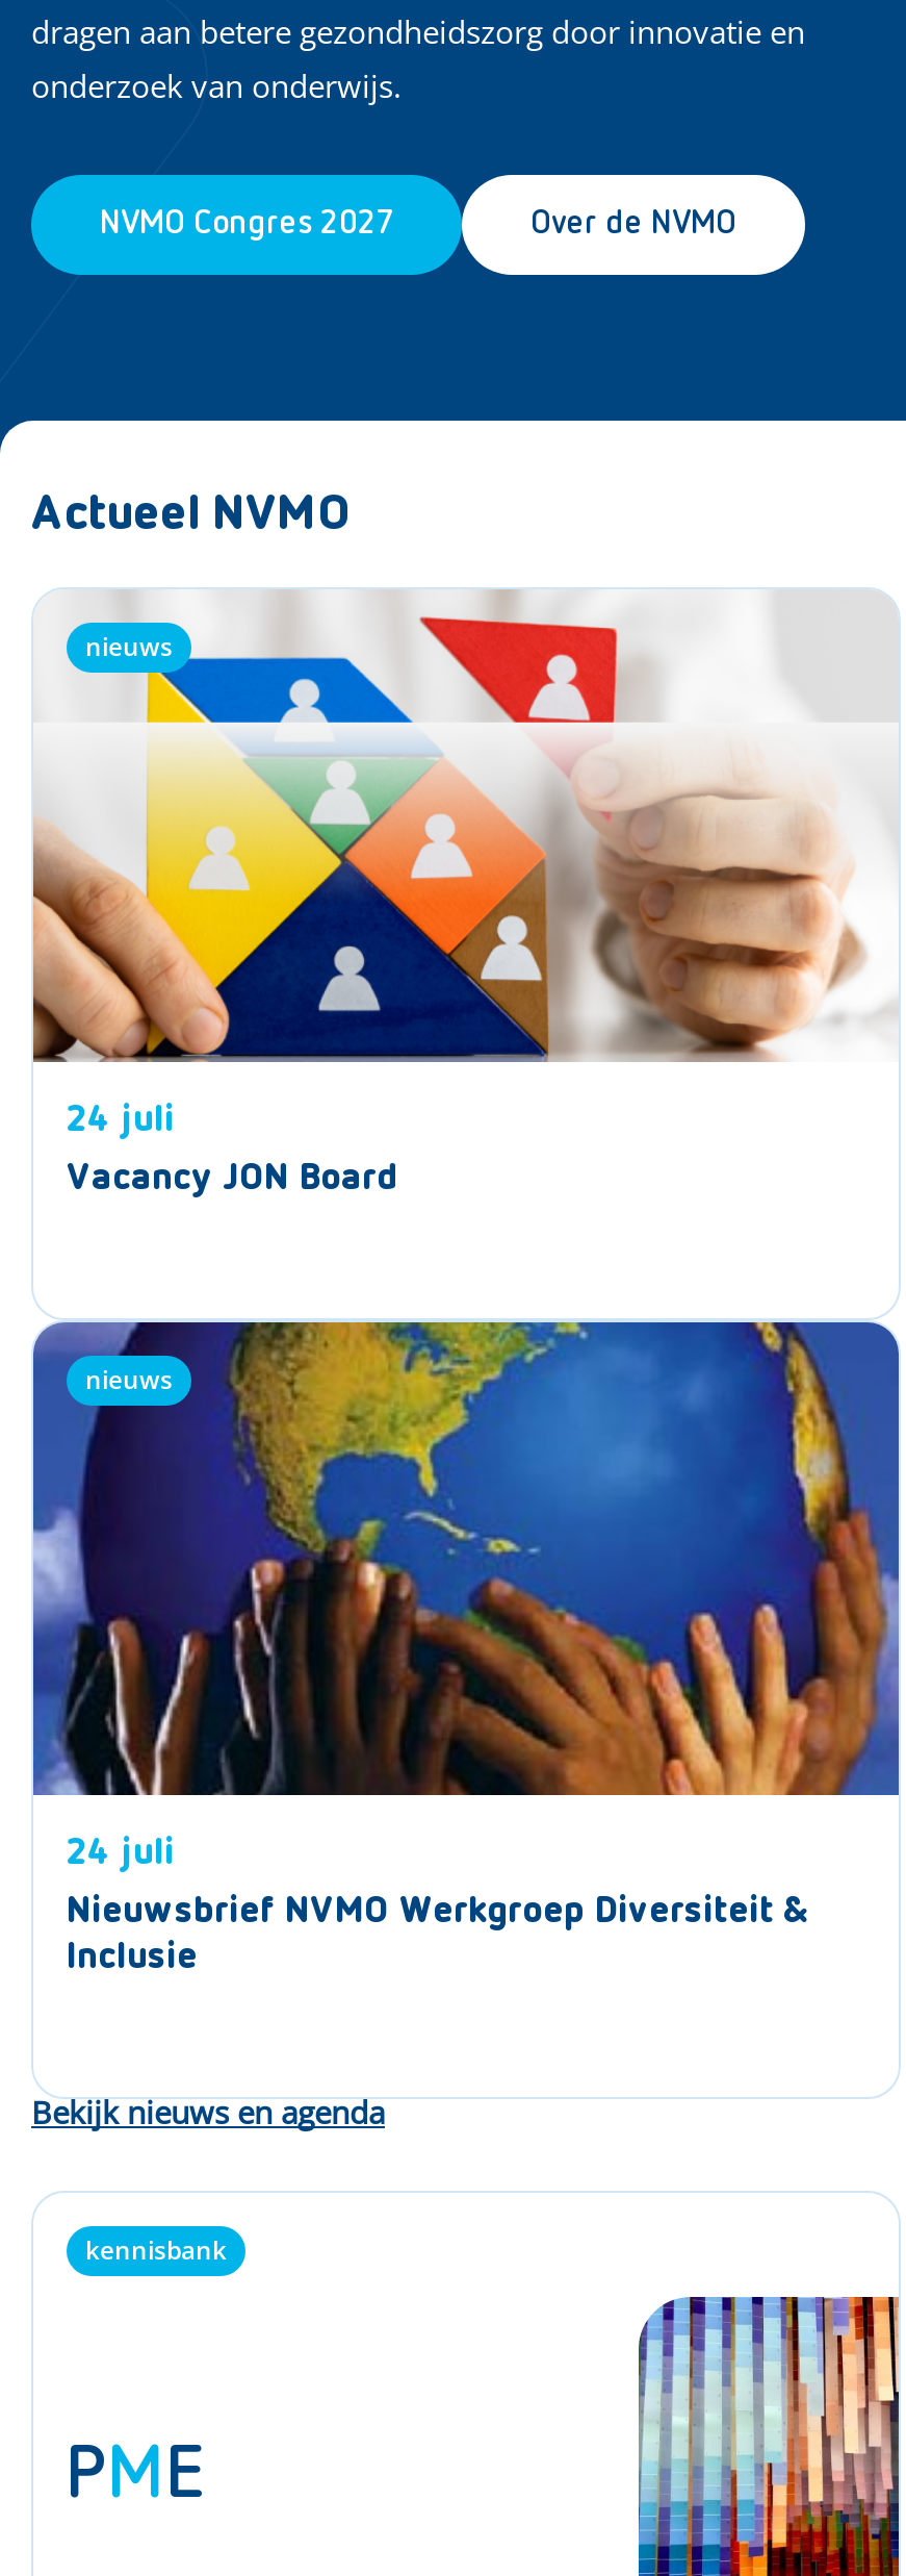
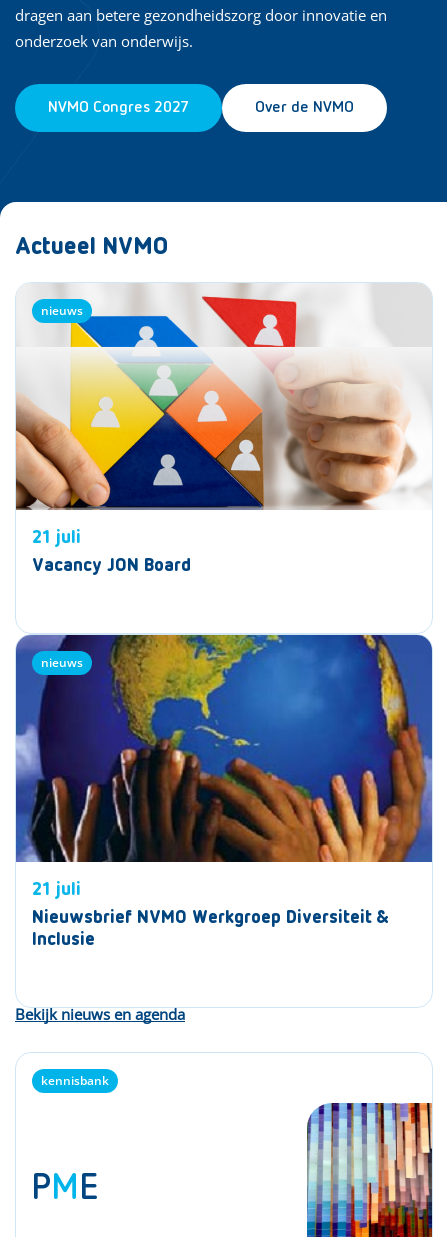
- 24 juli
+ 21 juli

- 24 juli
+ 21 juli
